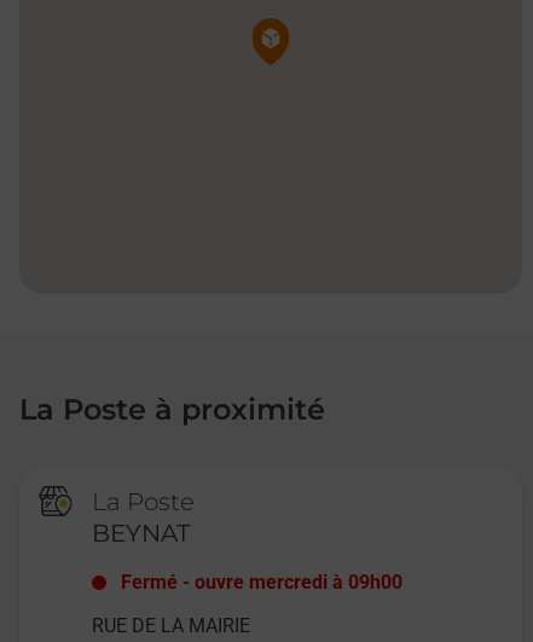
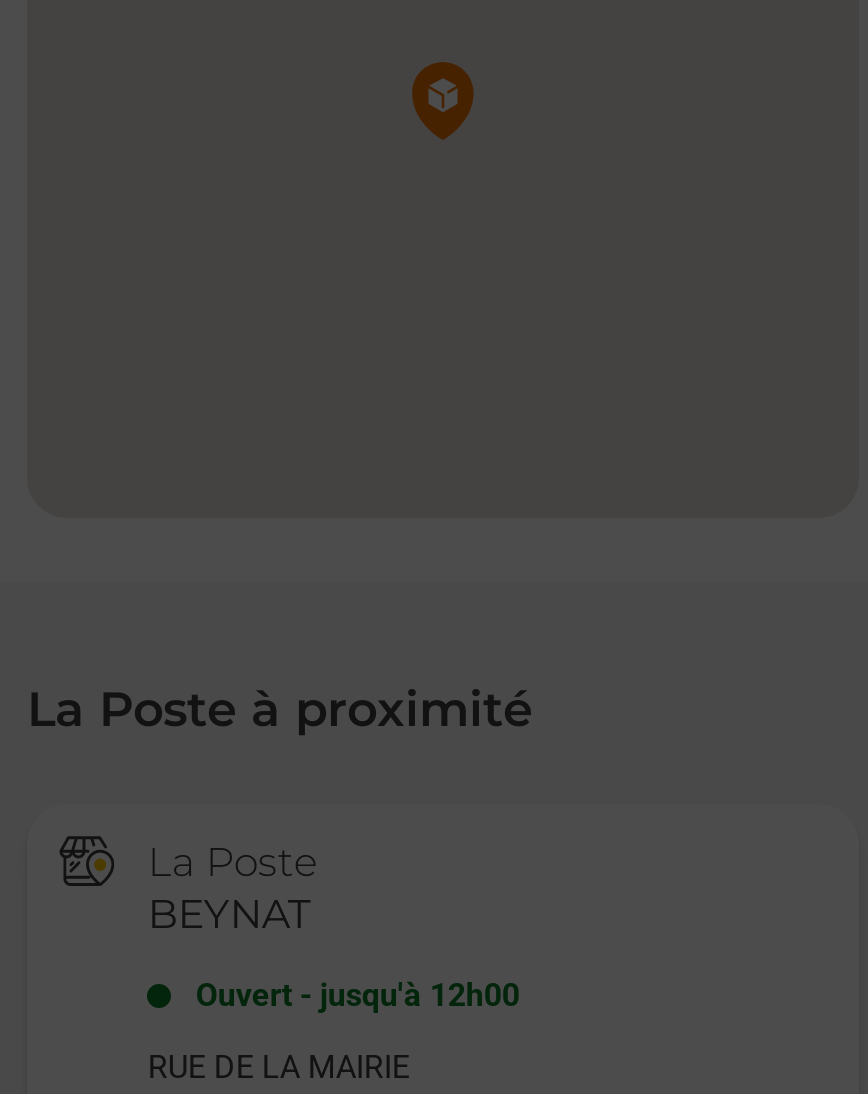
- Fermé - ouvre mercredi à 09h00
+ Ouvert - jusqu'à 12h00
